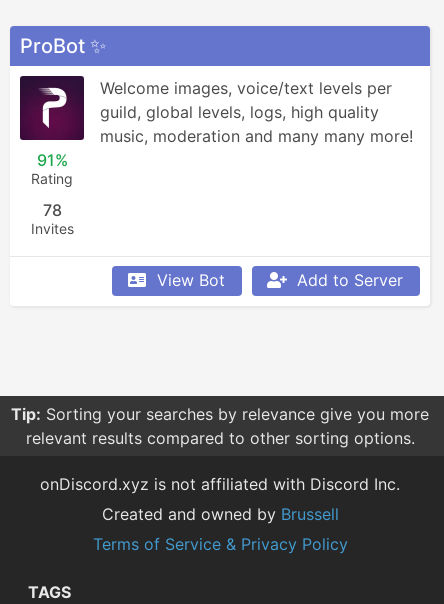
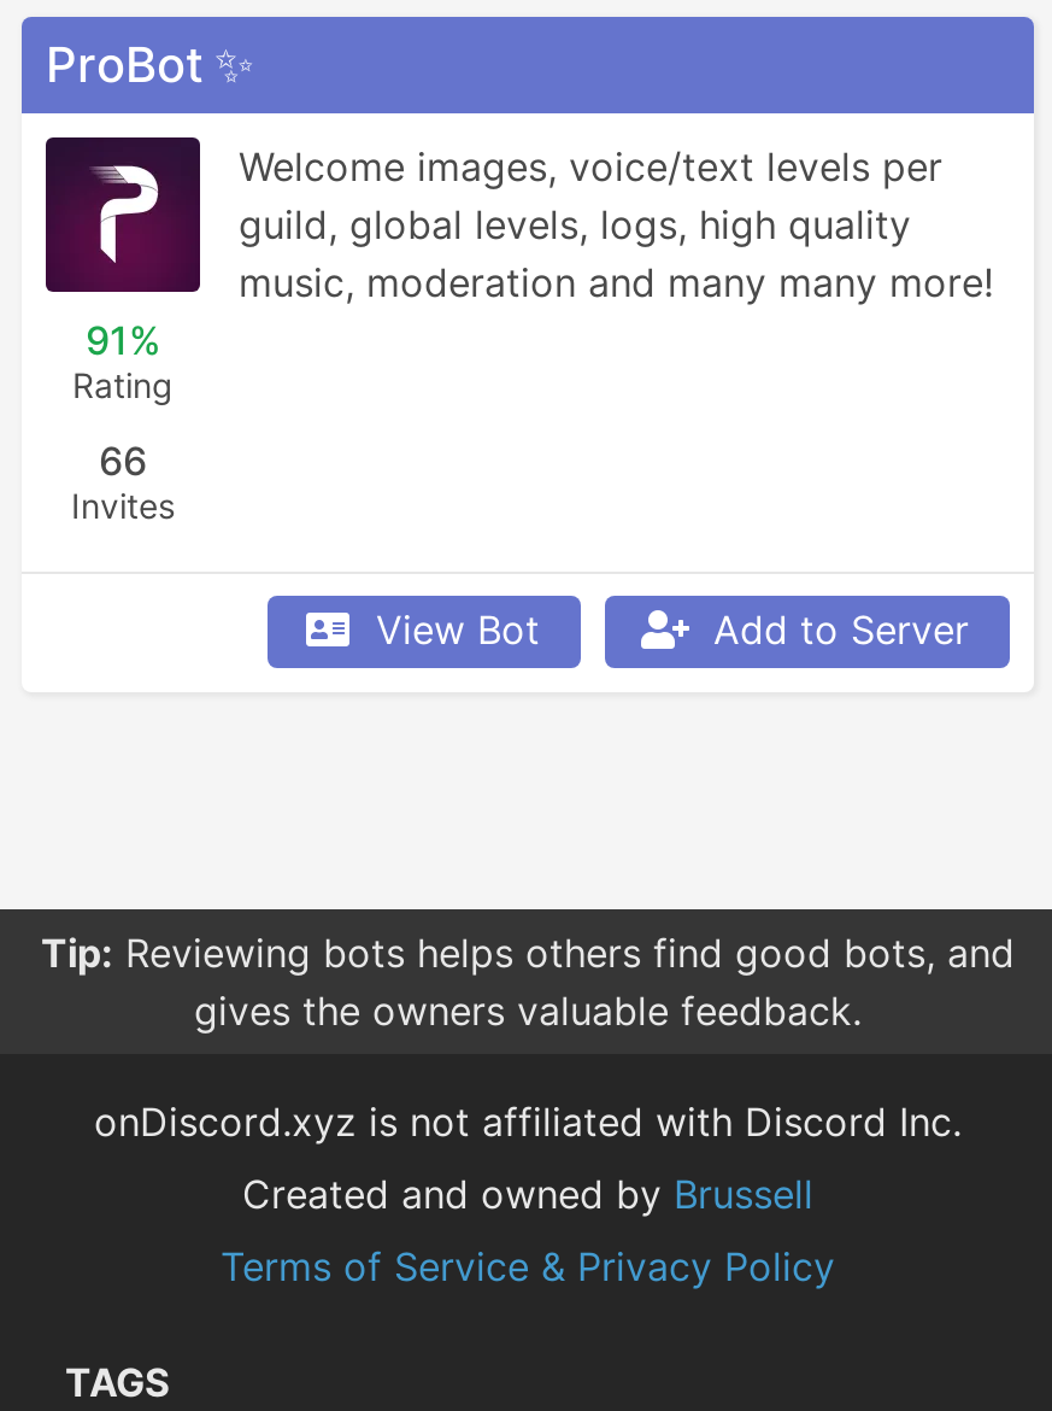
- 78
+ 66

- Tip: Sorting your searches by relevance give you more
- relevant results compared to other sorting options.
+ Tip: Reviewing bots helps others find good bots, and
+ gives the owners valuable feedback.
